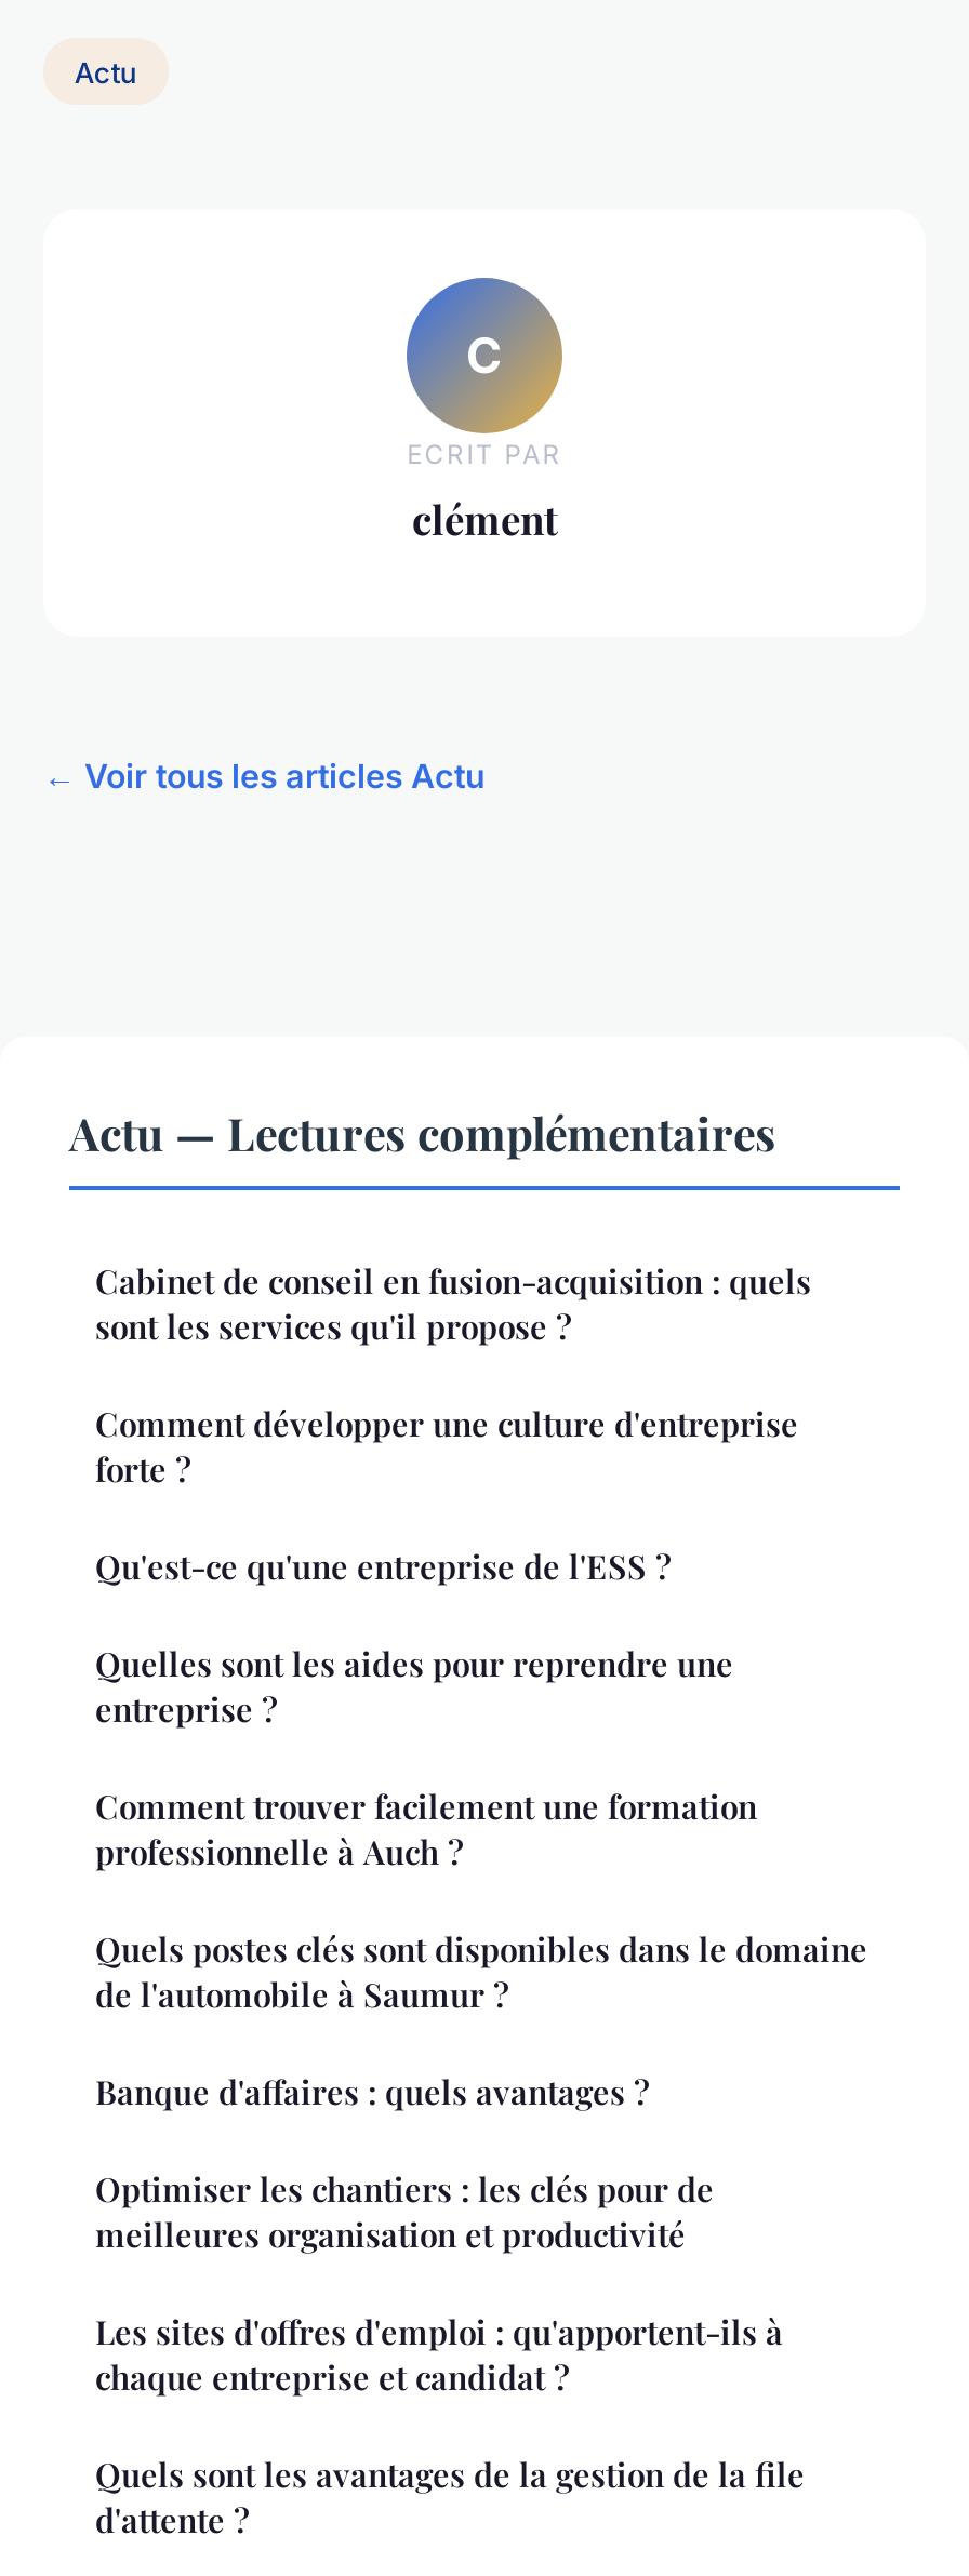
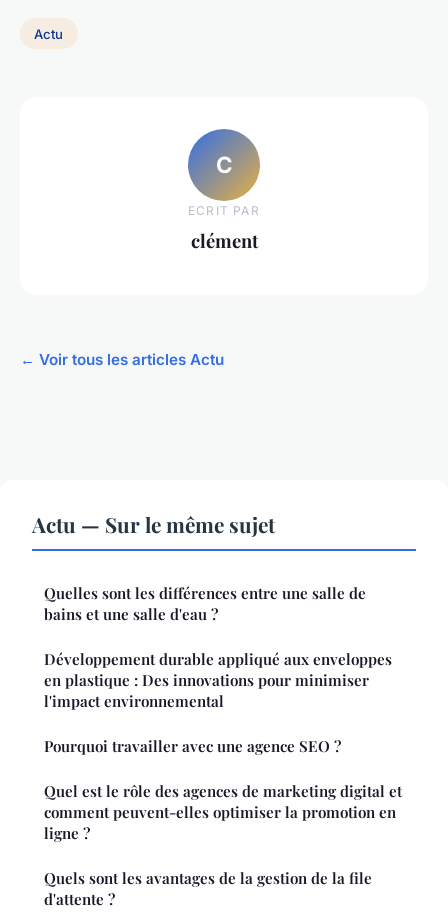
- Actu — Lectures complémentaires
- Cabinet de conseil en fusion-acquisition : quels
- sont les services qu'il propose ?
- Comment développer une culture d'entreprise
- forte ?
- Qu'est-ce qu'une entreprise de l'ESS ?
- Quelles sont les aides pour reprendre une
- entreprise ?
- Comment trouver facilement une formation
- professionnelle à Auch ?
- Quels postes clés sont disponibles dans le domaine
- de l'automobile à Saumur ?
- Banque d'affaires : quels avantages ?
- Optimiser les chantiers : les clés pour de
- meilleures organisation et productivité
- Les sites d'offres d'emploi : qu'apportent-ils à
- chaque entreprise et candidat ?
+ Actu — Sur le même sujet
+ Quelles sont les différences entre une salle de
+ bains et une salle d'eau ?
+ Développement durable appliqué aux enveloppes
+ en plastique : Des innovations pour minimiser
+ l'impact environnemental
+ Pourquoi travailler avec une agence SEO ?
+ Quel est le rôle des agences de marketing digital et
+ comment peuvent-elles optimiser la promotion en
+ ligne ?
